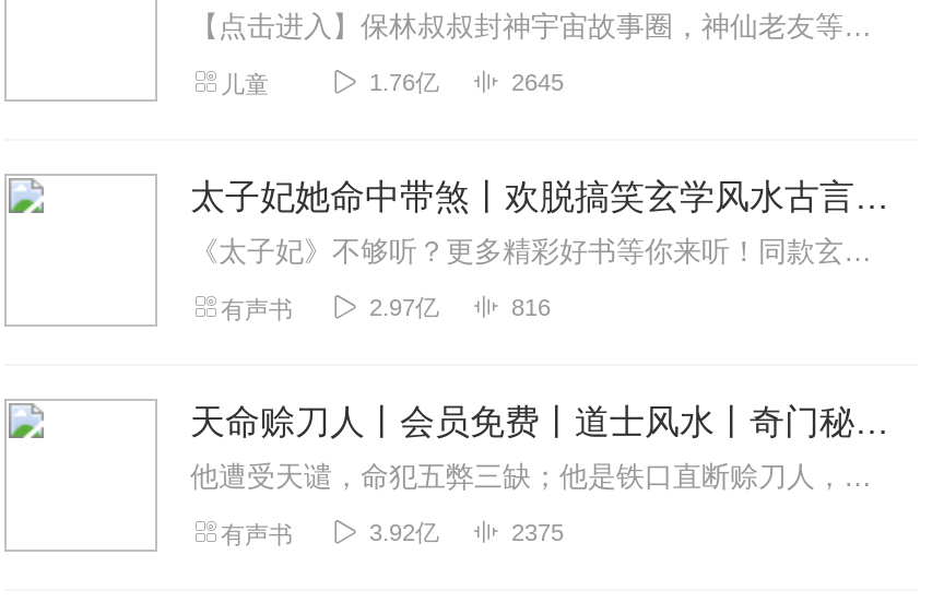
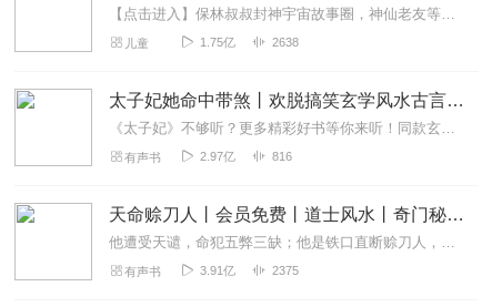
- 1.76亿
+ 1.75亿

- 2645
+ 2638

- 3.92亿
+ 3.91亿
